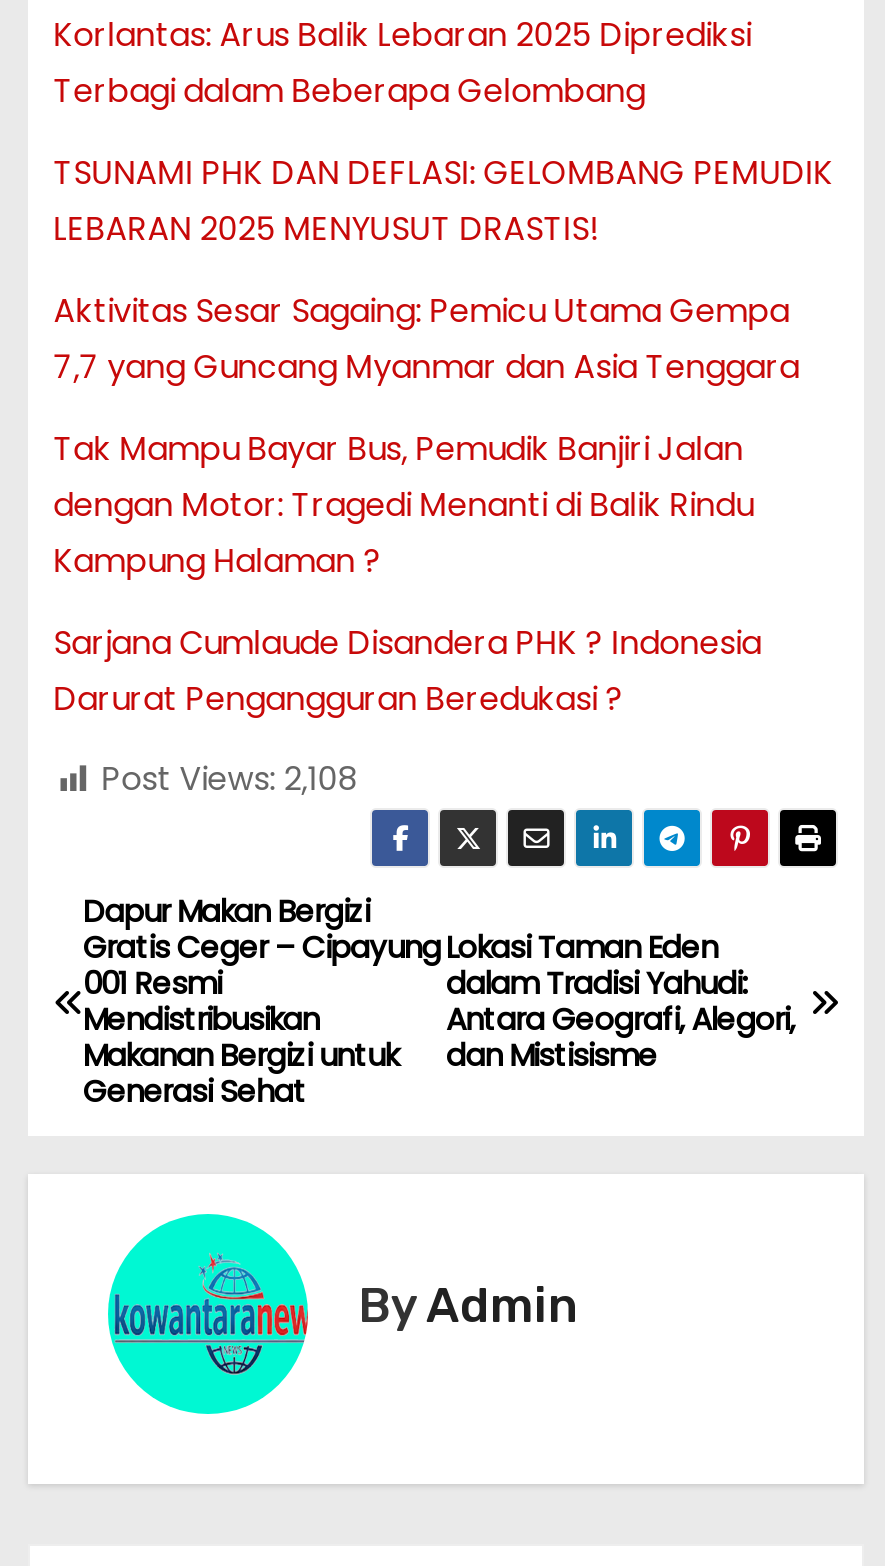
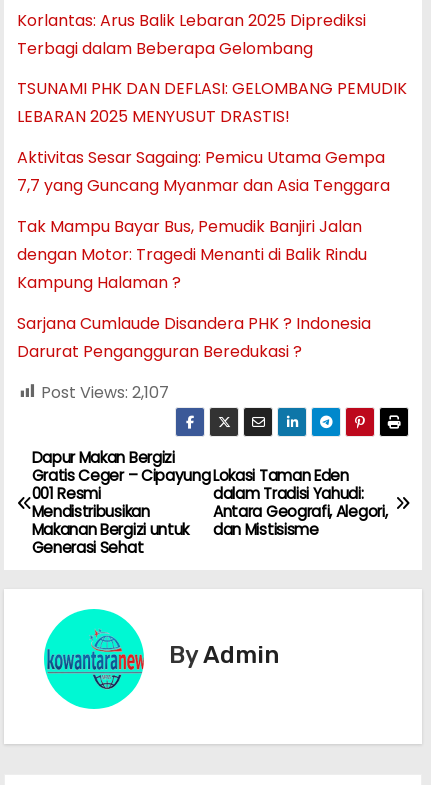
- Post Views: 2,108
+ Post Views: 2,107
